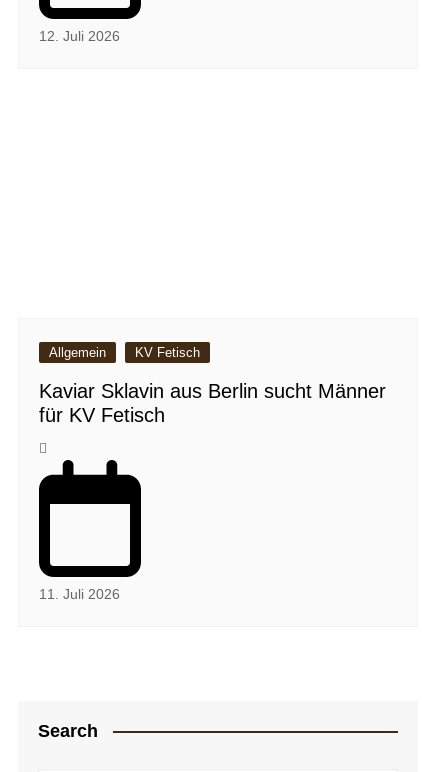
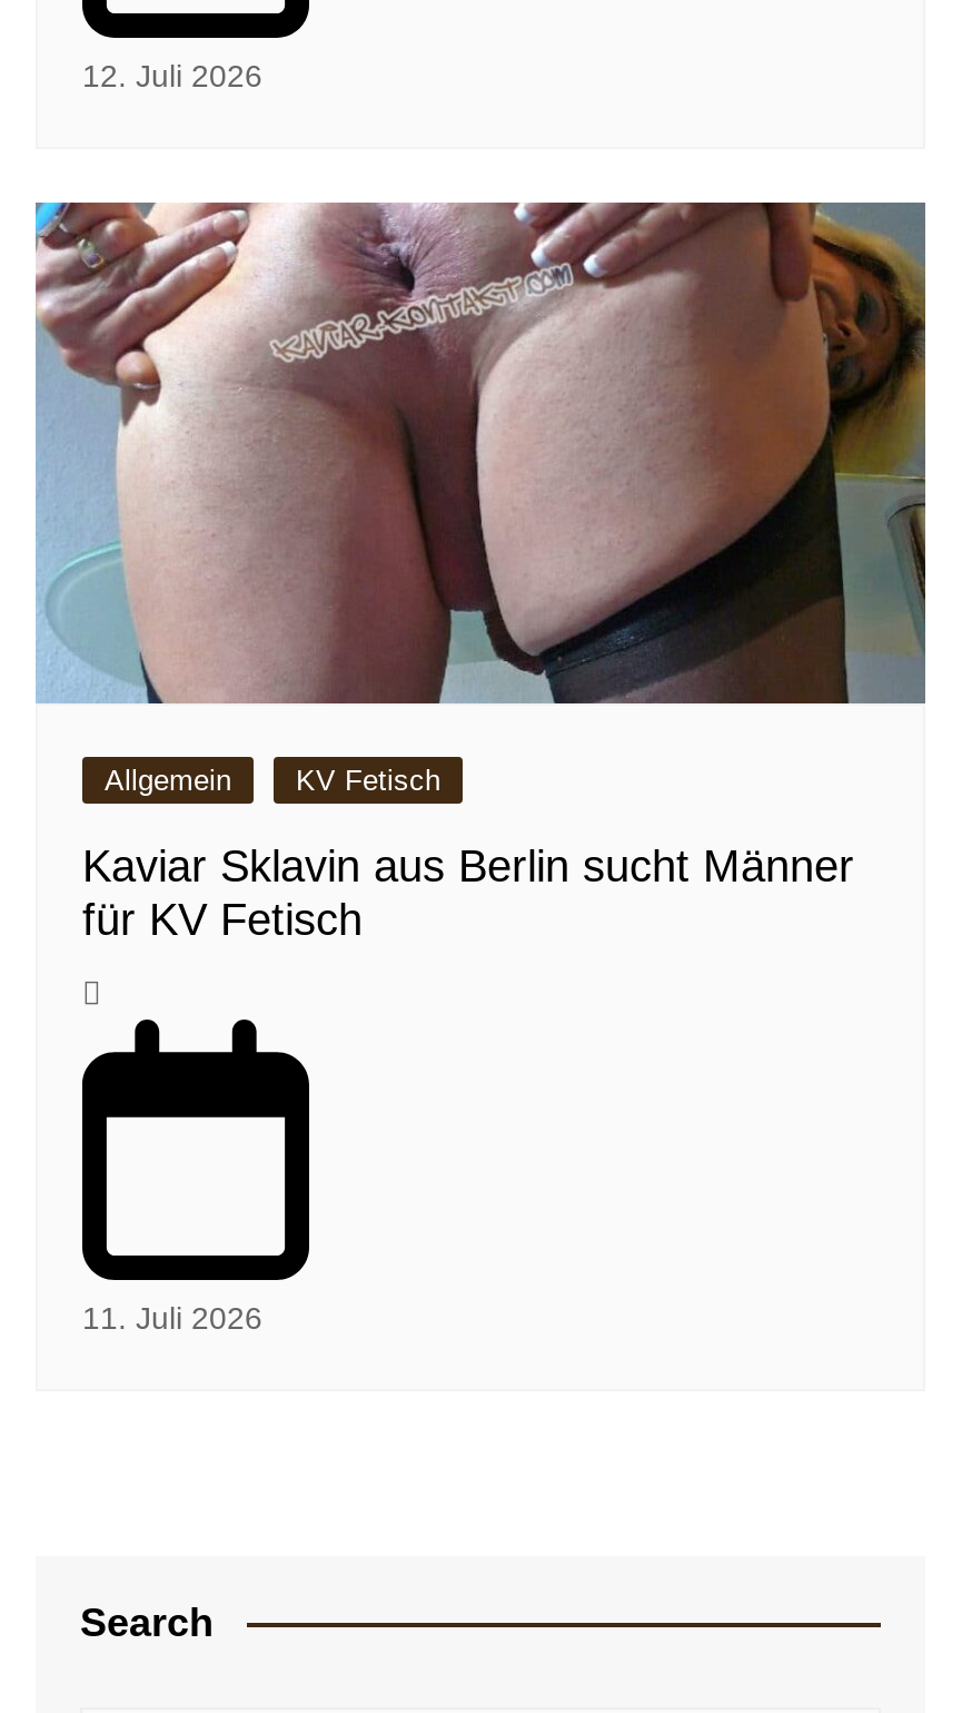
+ [image]
